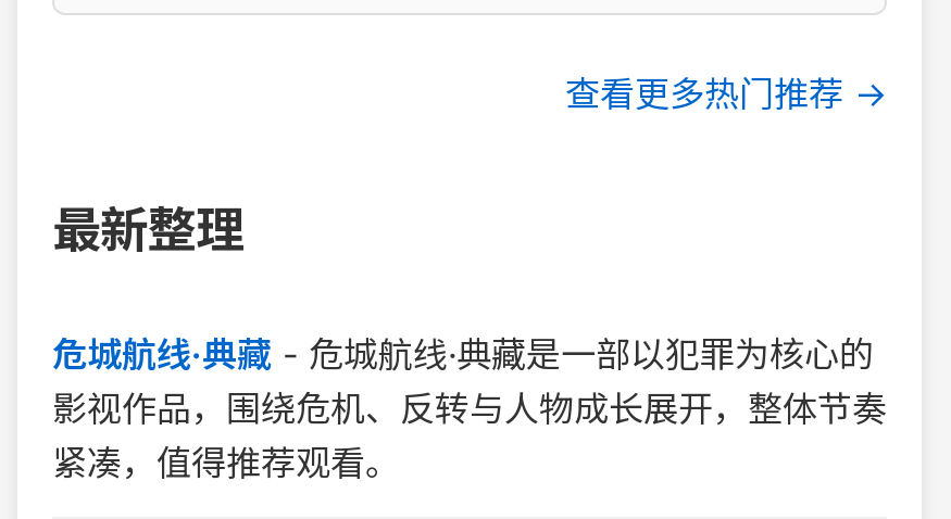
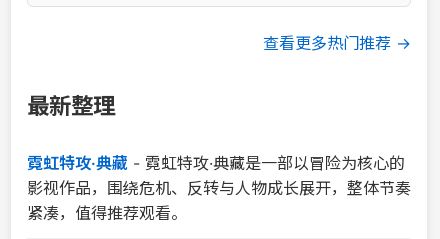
- 危城航线·典藏-危城航线·典藏是一部以犯罪为核心的
+ 霓虹特攻·典藏-霓虹特攻·典藏是一部以冒险为核心的
